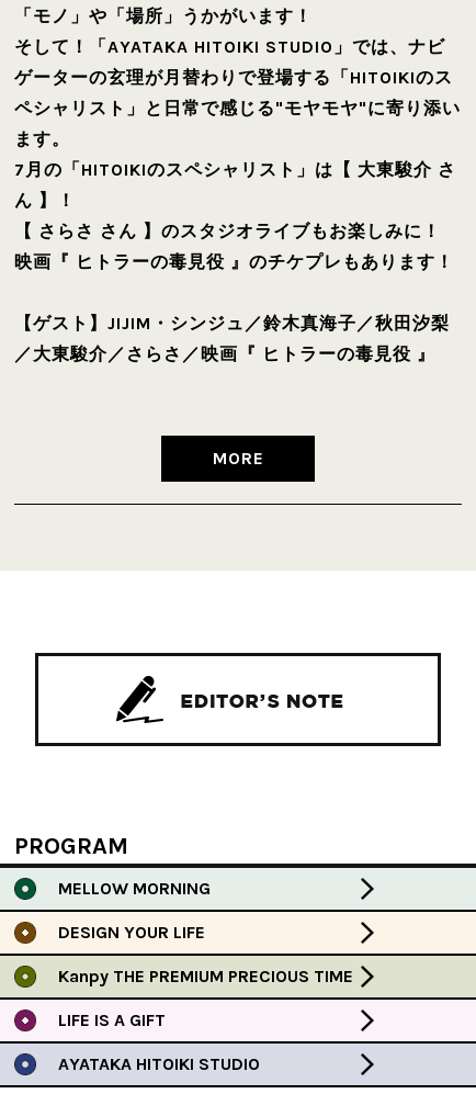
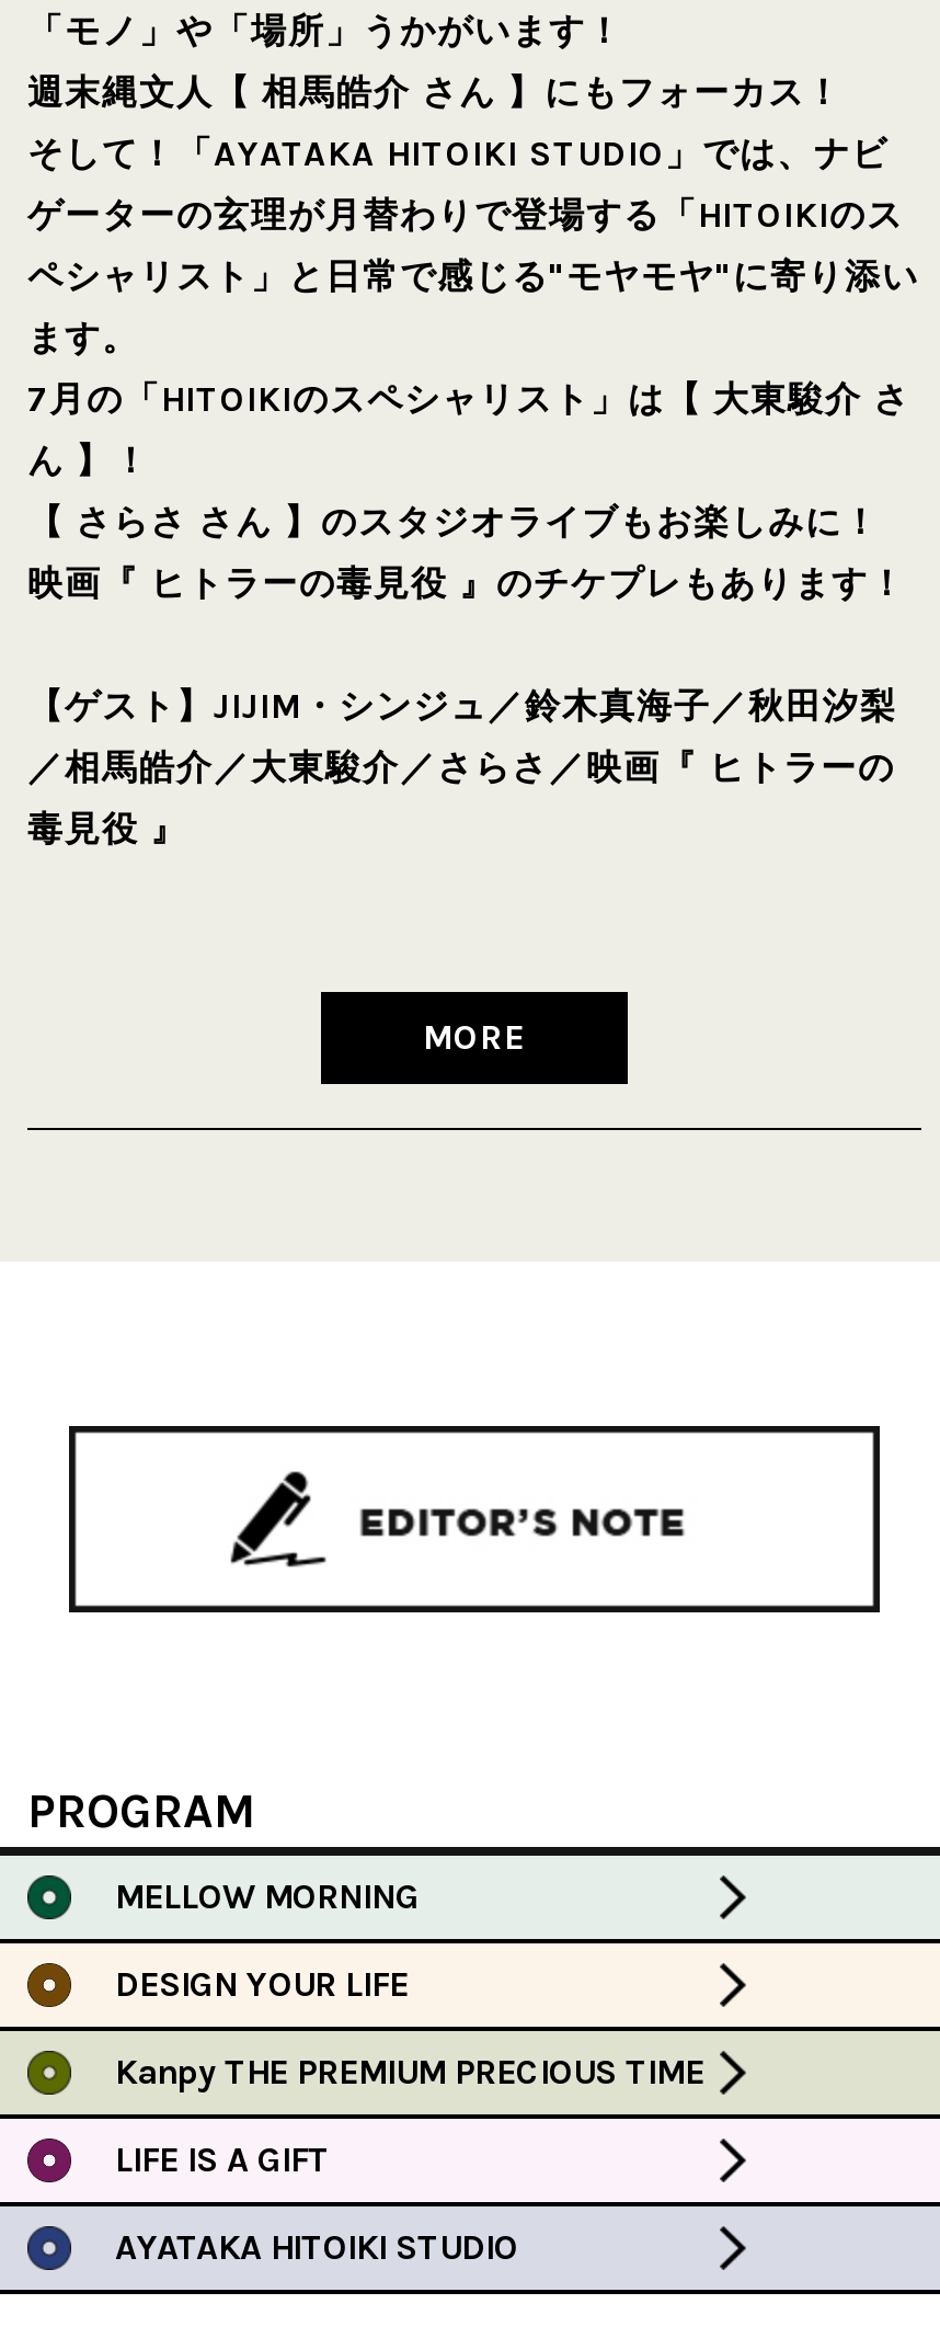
+ 週末縄文人【 相馬皓介 さん 】にもフォーカス！

- ／大東駿介／さらさ／映画『 ヒトラーの毒見役 』
+ ／相馬皓介／大東駿介／さらさ／映画『 ヒトラーの
+ 毒見役 』
